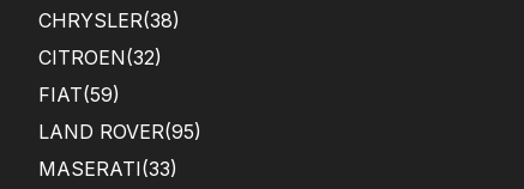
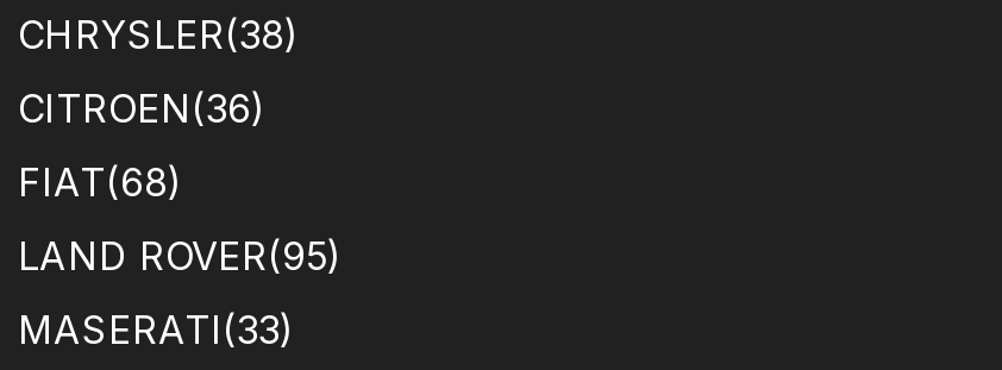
- CITROEN (32)
+ CITROEN (36)

- FIAT(59)
+ FIAT(68)
